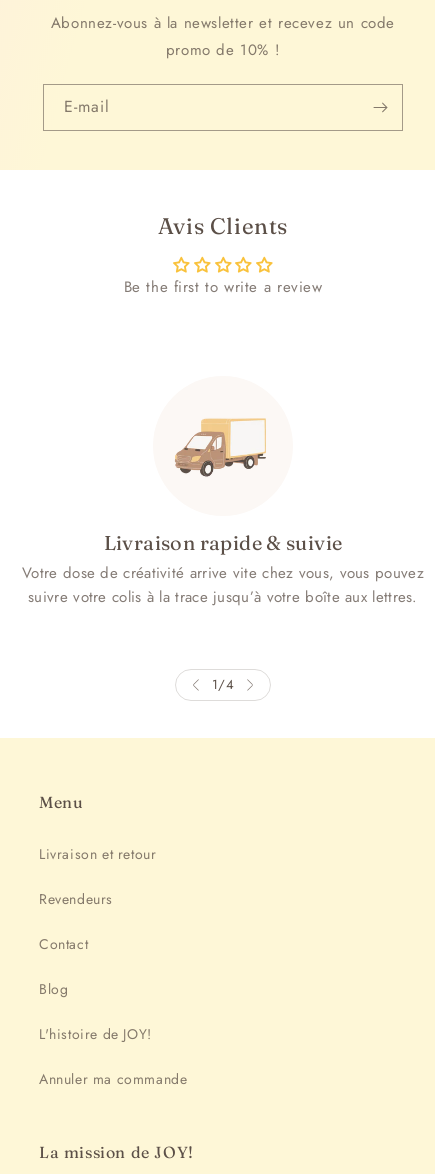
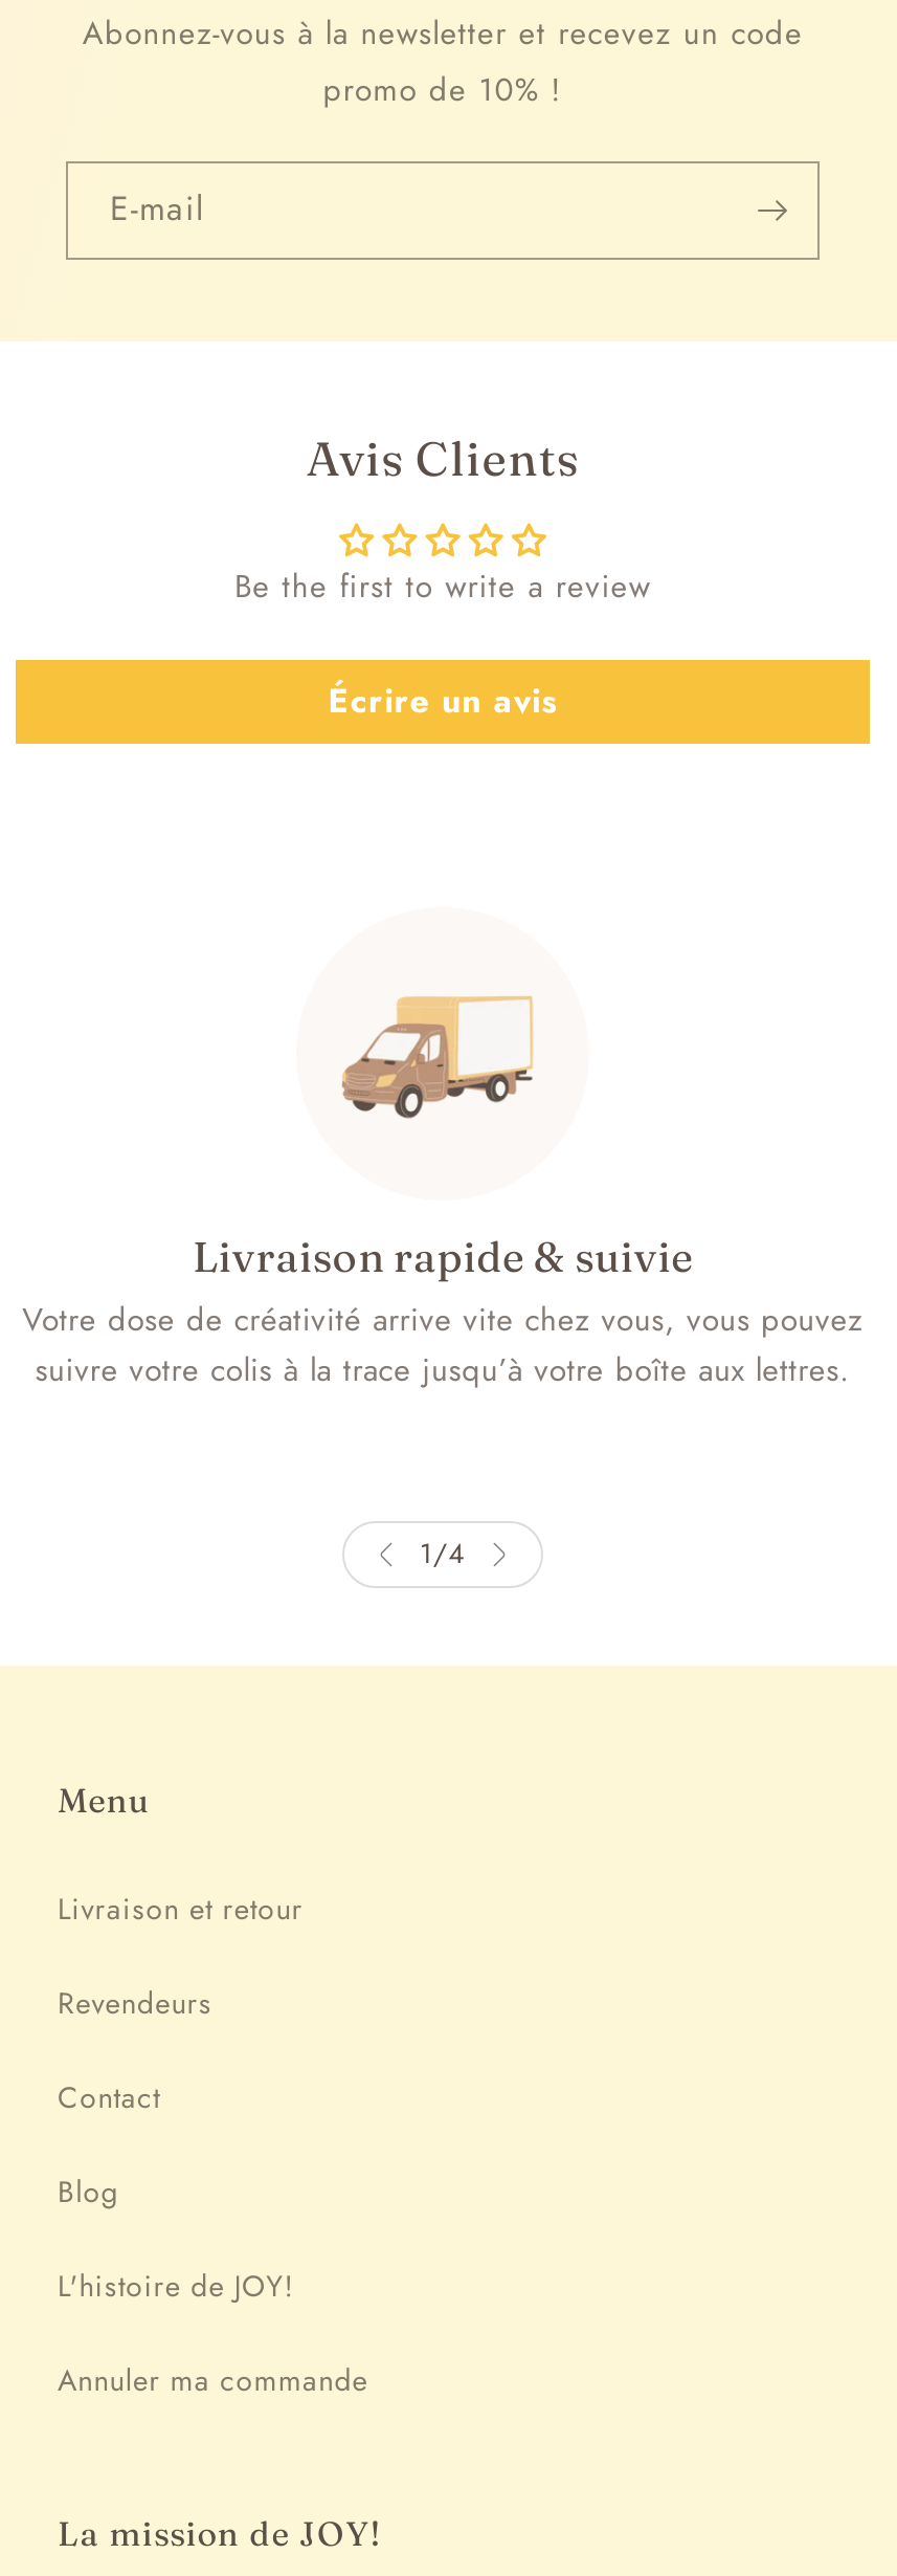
+ Écrire un avis
